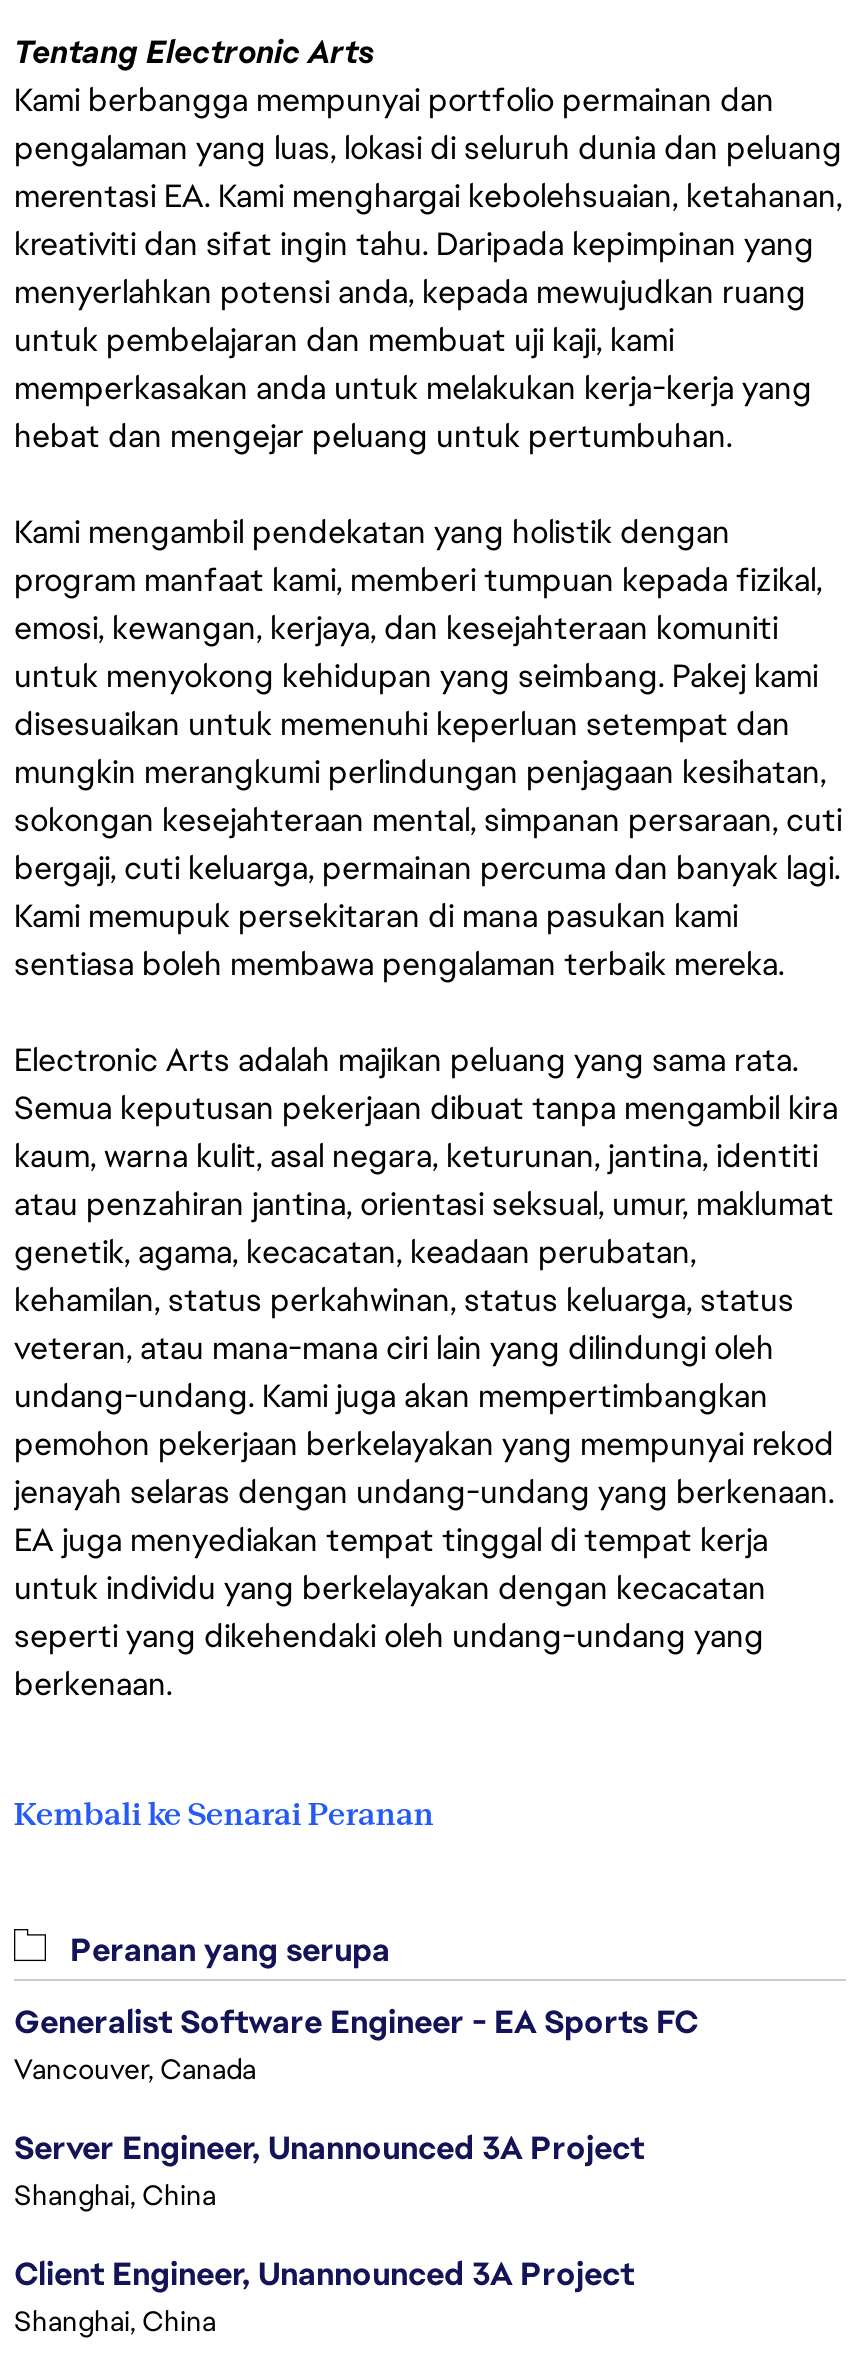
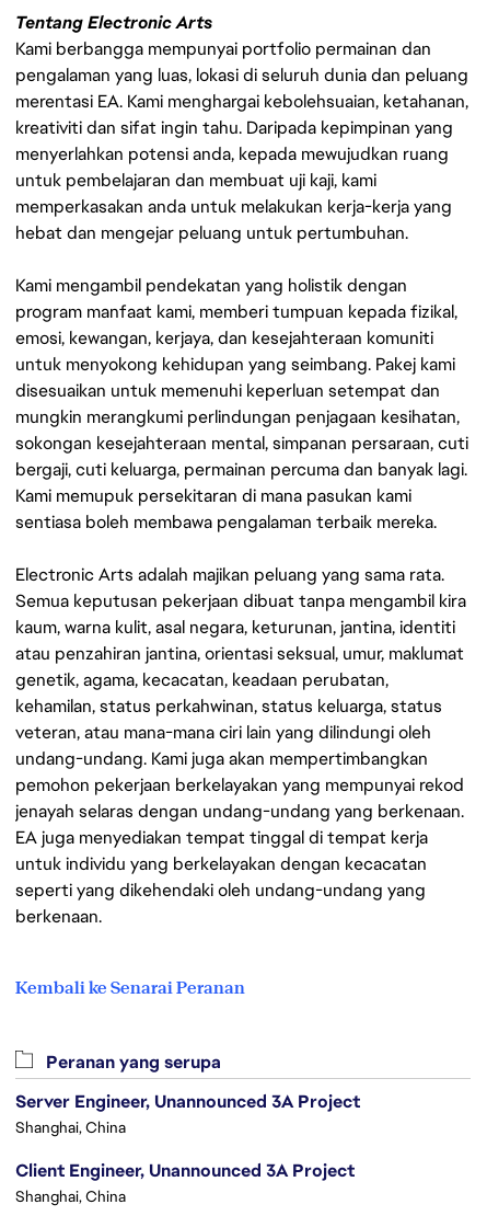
- Generalist Software Engineer - EA Sports FC
- Vancouver, Canada
